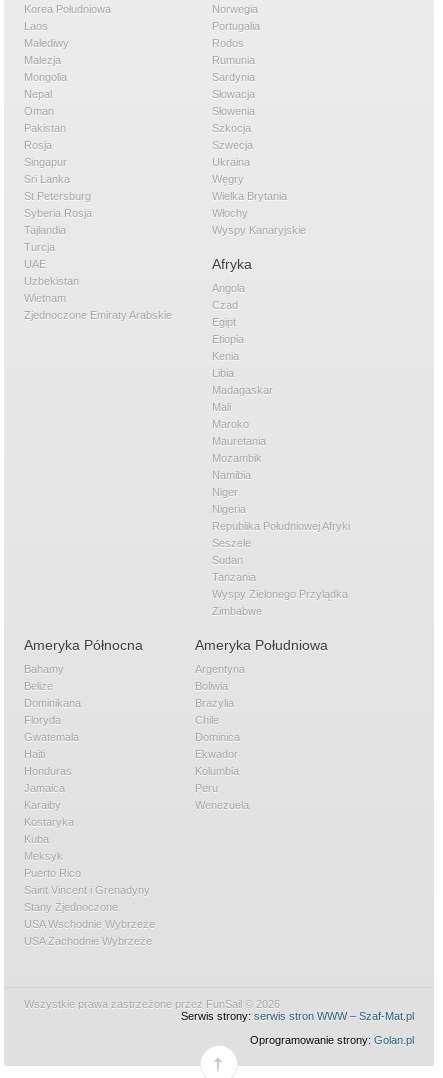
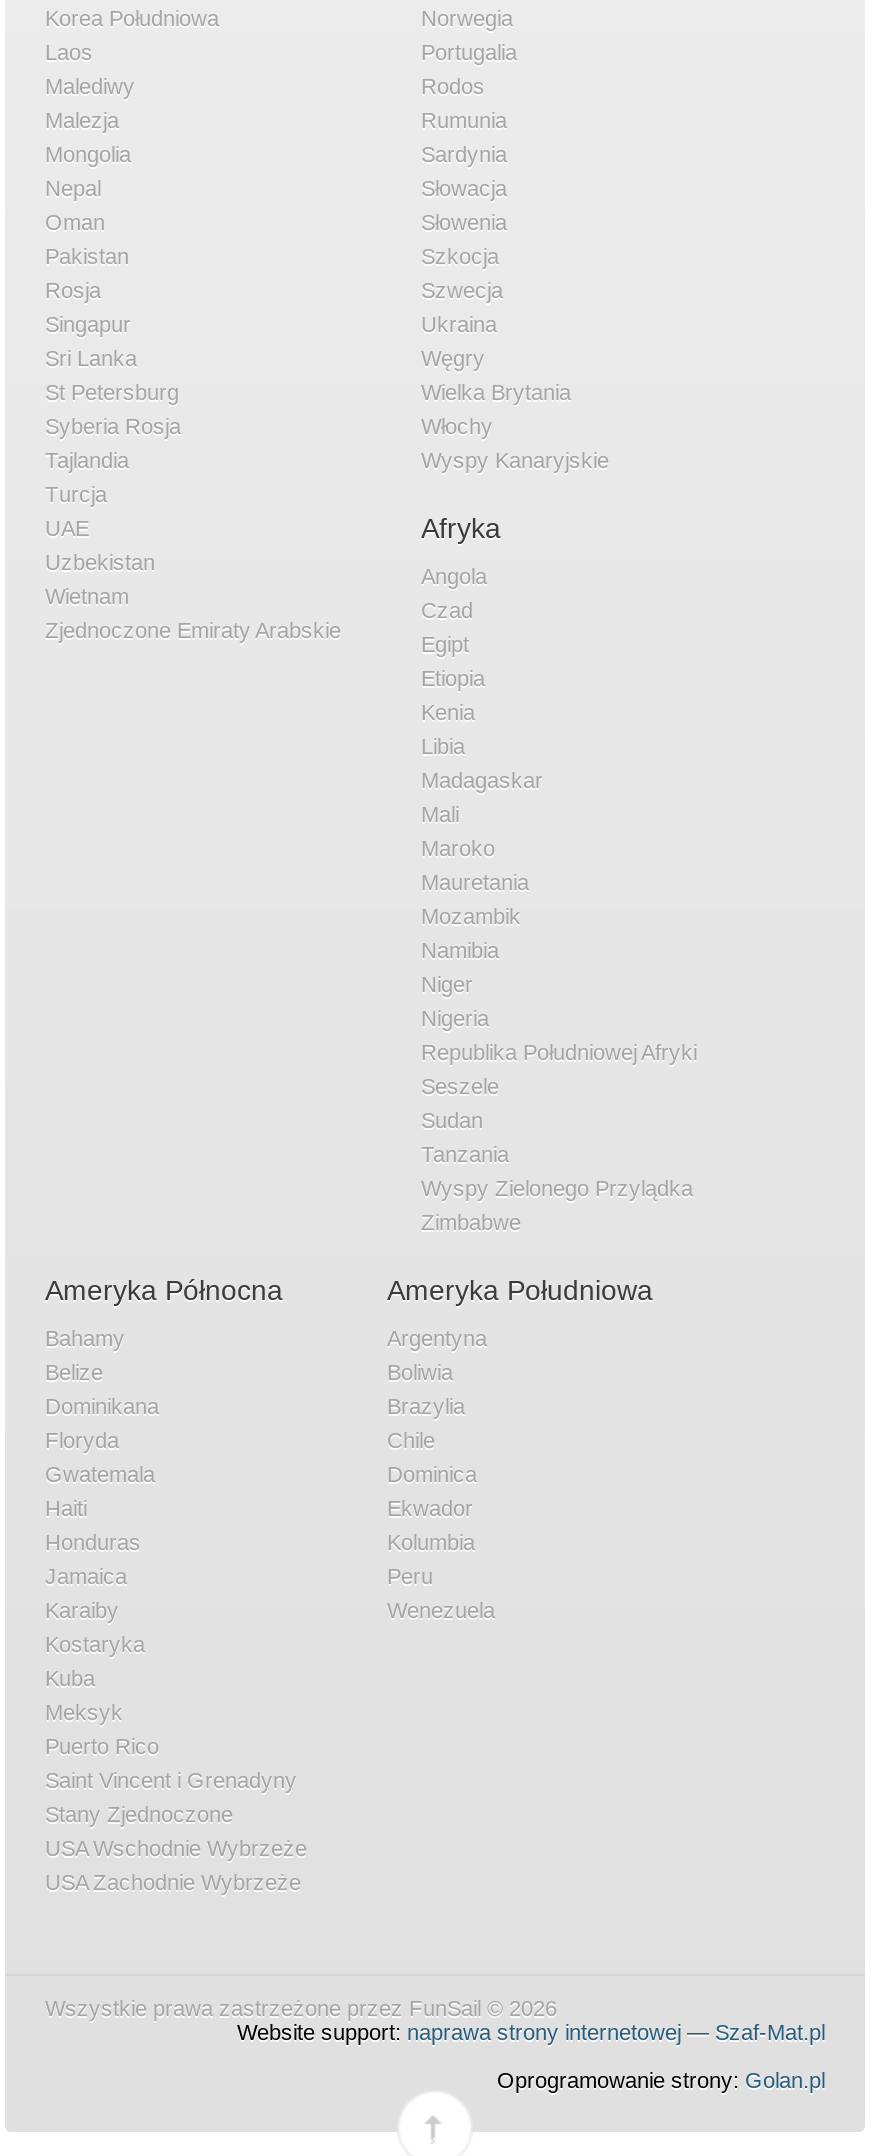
- Serwis strony: serwis stron WWW – Szaf-Mat.pl
+ Website support: naprawa strony internetowej — Szaf-Mat.pl
